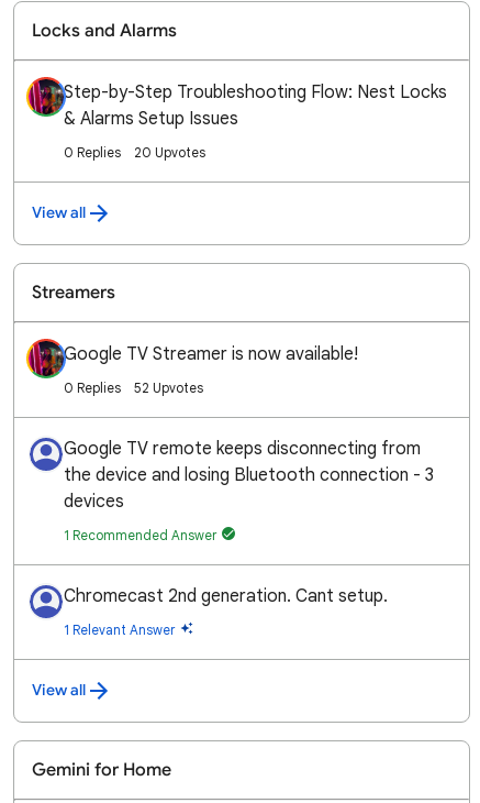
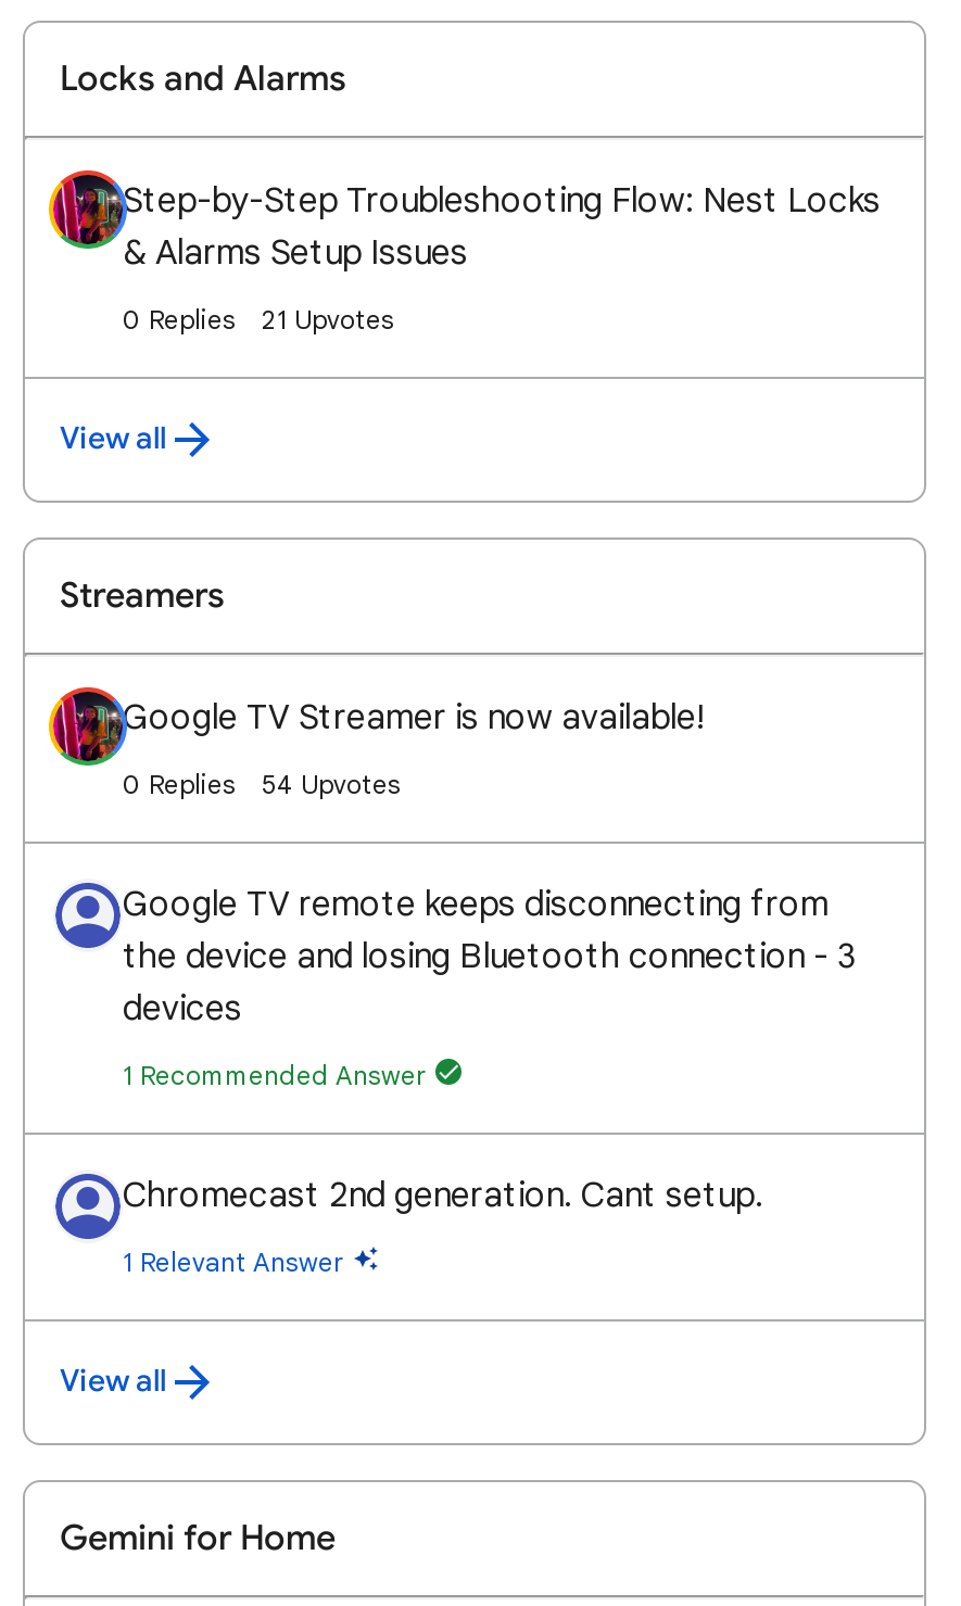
- 20 Upvotes
+ 21 Upvotes

- 52 Upvotes
+ 54 Upvotes
